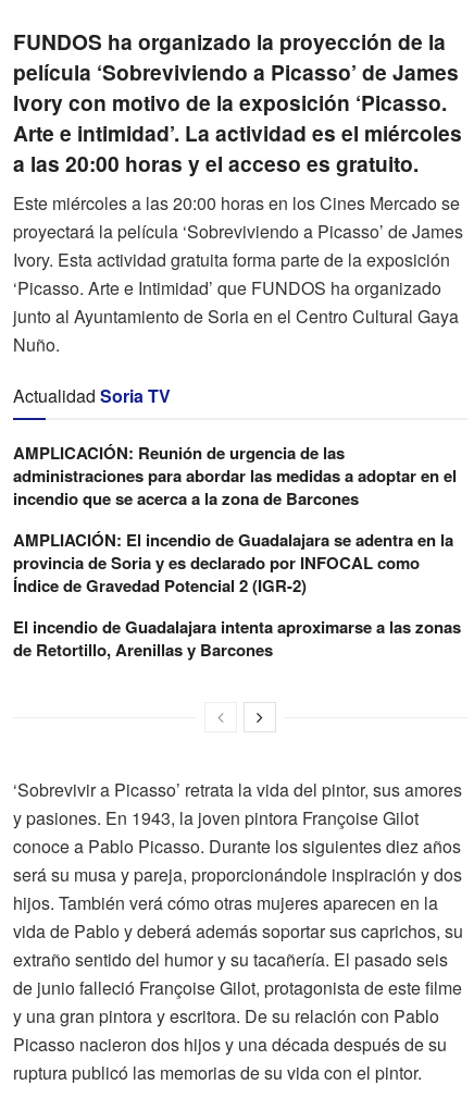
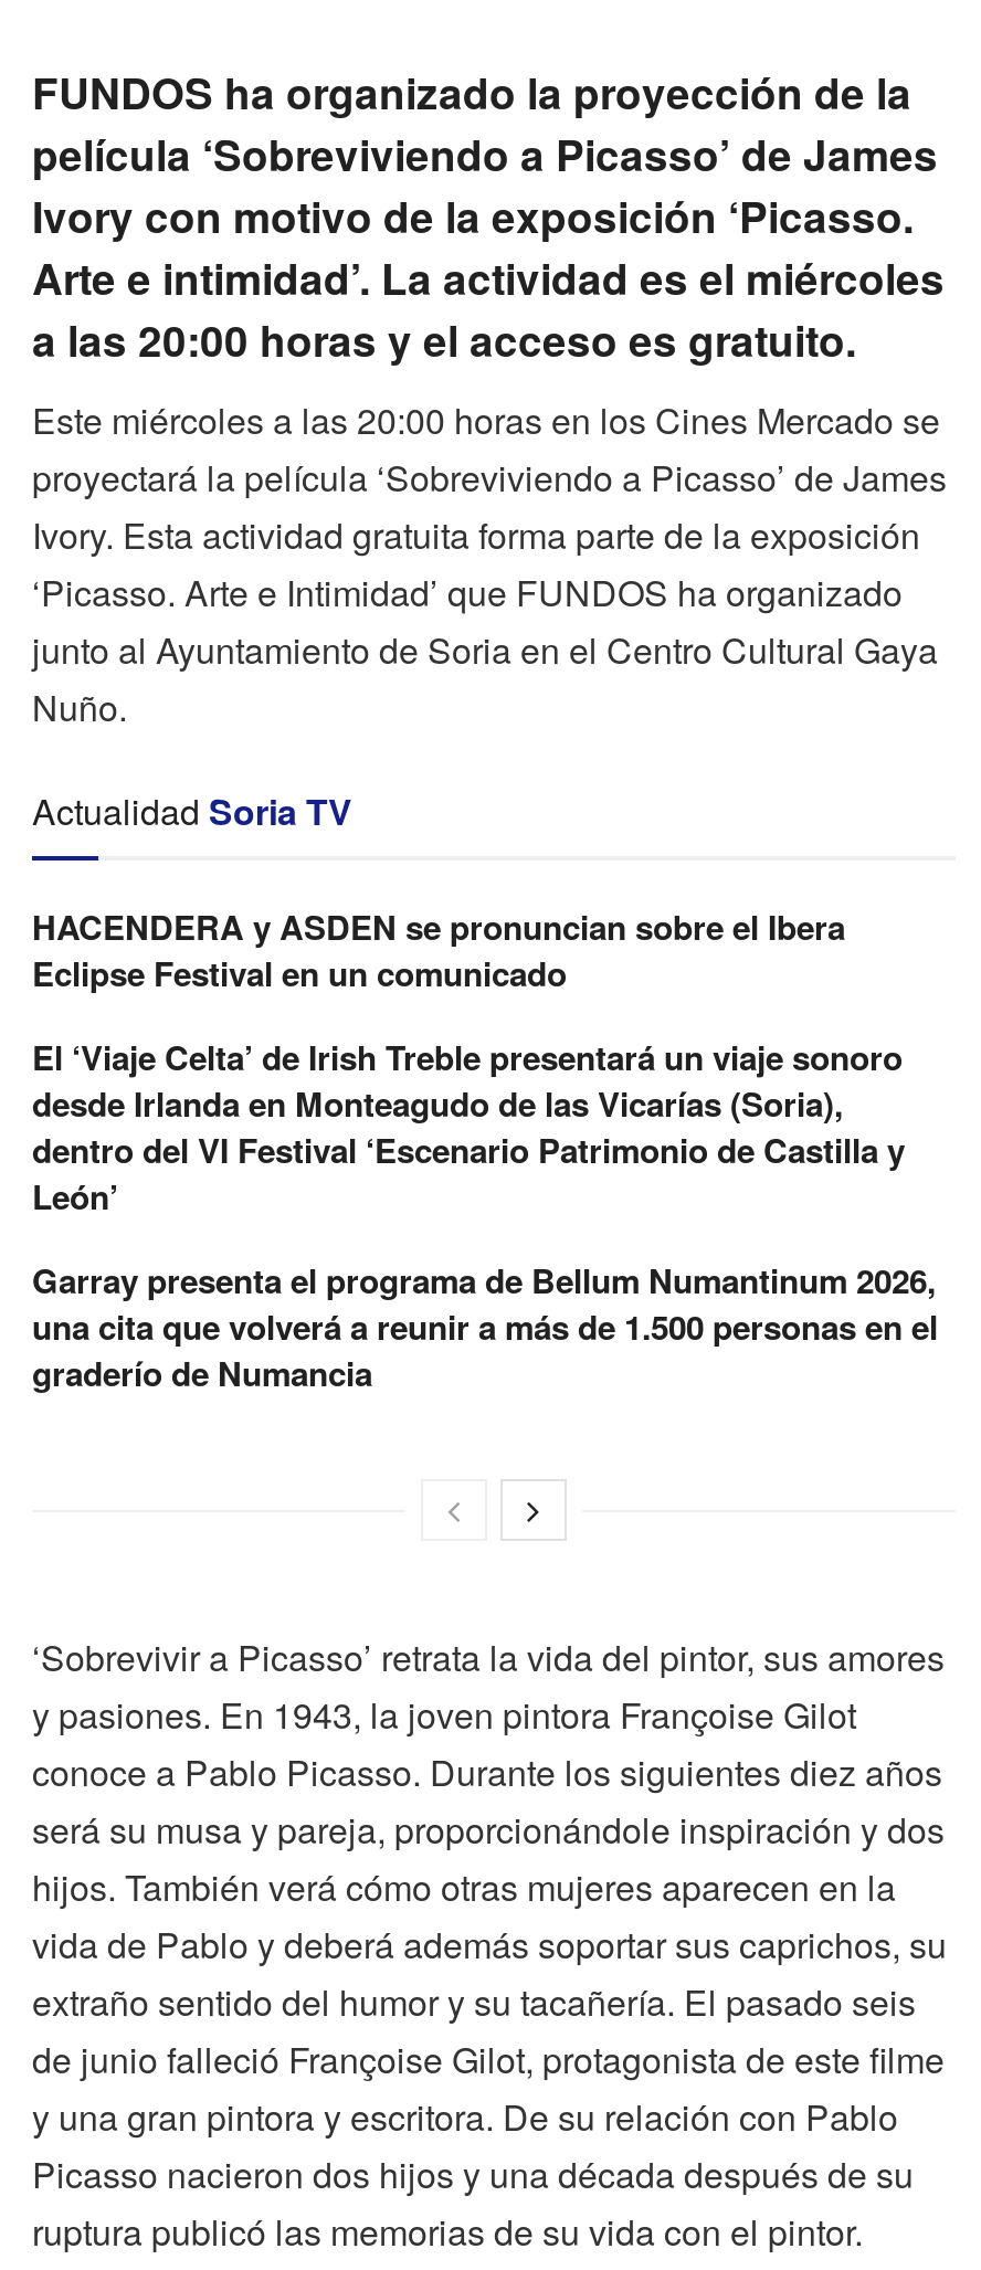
- AMPLICACIÓN: Reunión de urgencia de las
- administraciones para abordar las medidas a adoptar en el
- incendio que se acerca a la zona de Barcones
+ HACENDERA y ASDEN se pronuncian sobre el Ibera
+ Eclipse Festival en un comunicado

- AMPLIACIÓN: El incendio de Guadalajara se adentra en la
- provincia de Soria y es declarado por INFOCAL como
- Índice de Gravedad Potencial 2 (IGR-2)
+ El ‘Viaje Celta’ de Irish Treble presentará un viaje sonoro
+ desde Irlanda en Monteagudo de las Vicarías (Soria),
+ dentro del VI Festival ‘Escenario Patrimonio de Castilla y
+ León’

- El incendio de Guadalajara intenta aproximarse a las zonas
- de Retortillo, Arenillas y Barcones
+ Garray presenta el programa de Bellum Numantinum 2026,
+ una cita que volverá a reunir a más de 1.500 personas en el
+ graderío de Numancia
